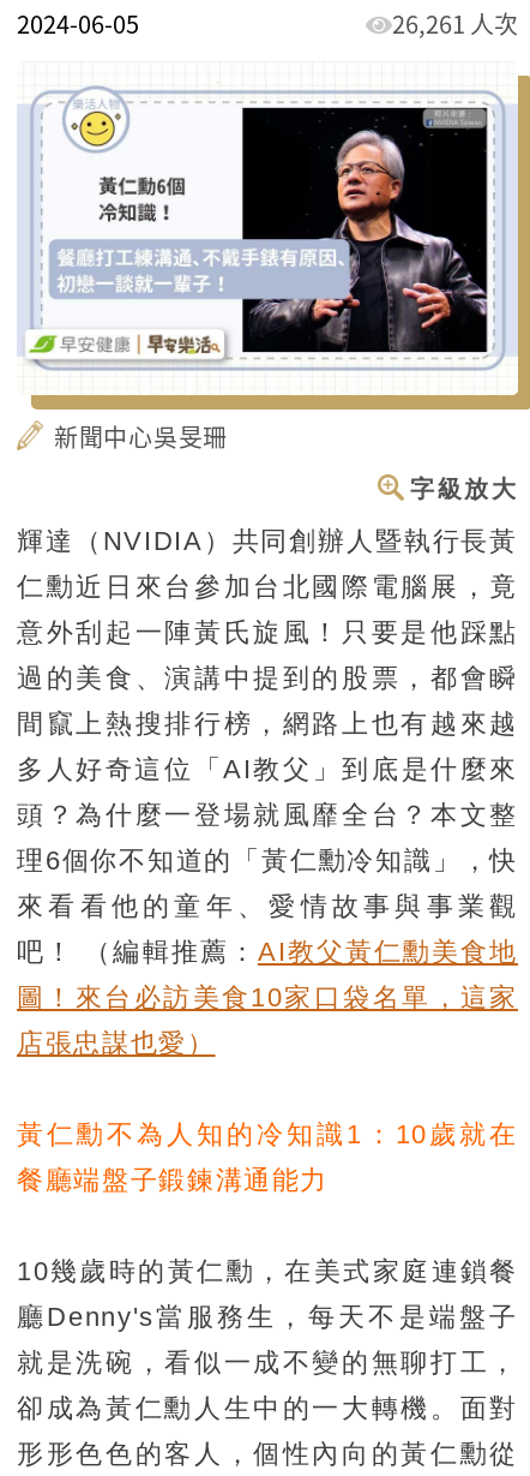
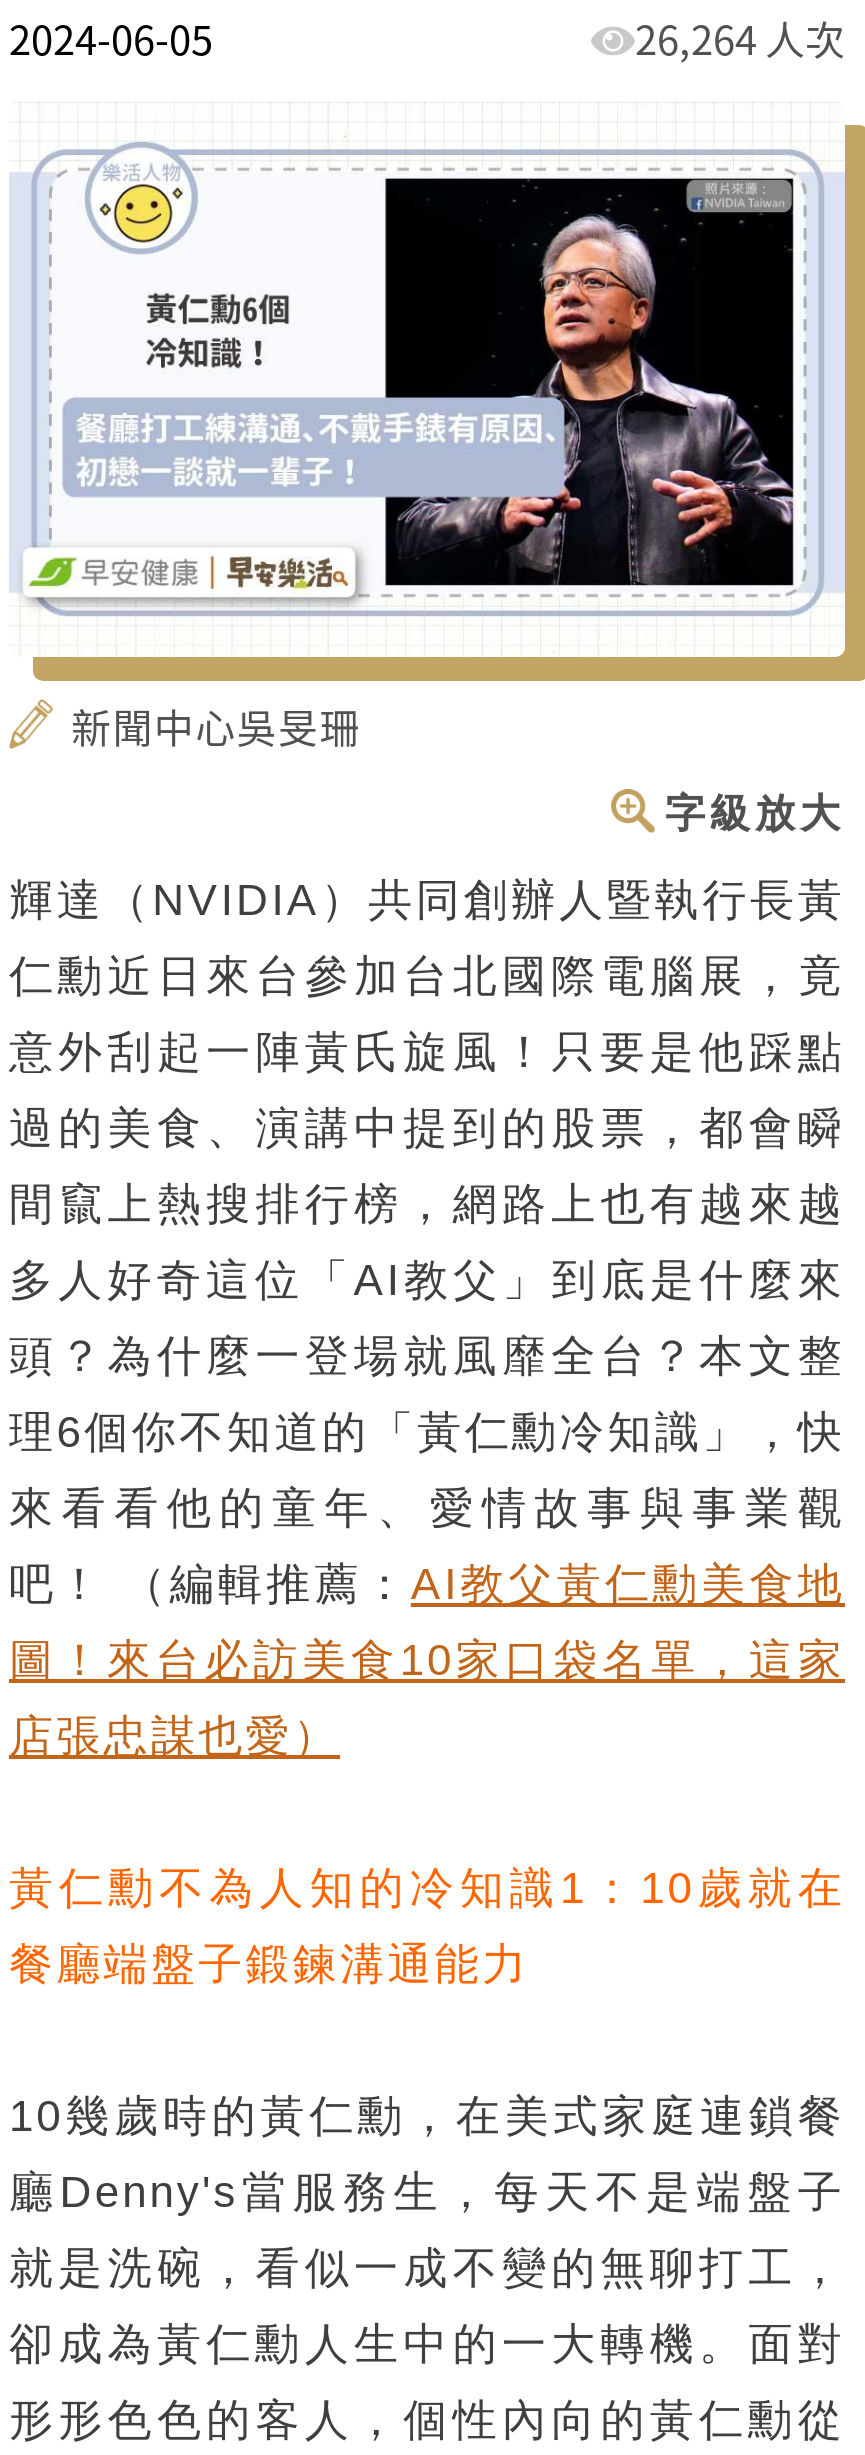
- 26,261 人次
+ 26,264 人次
